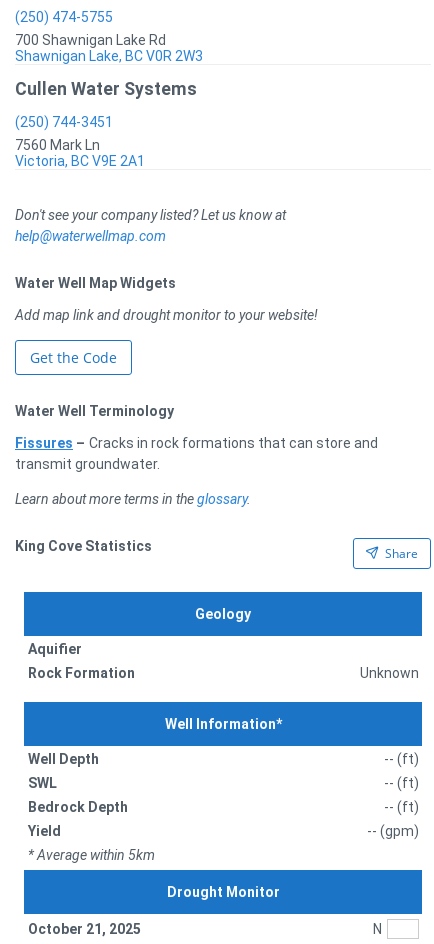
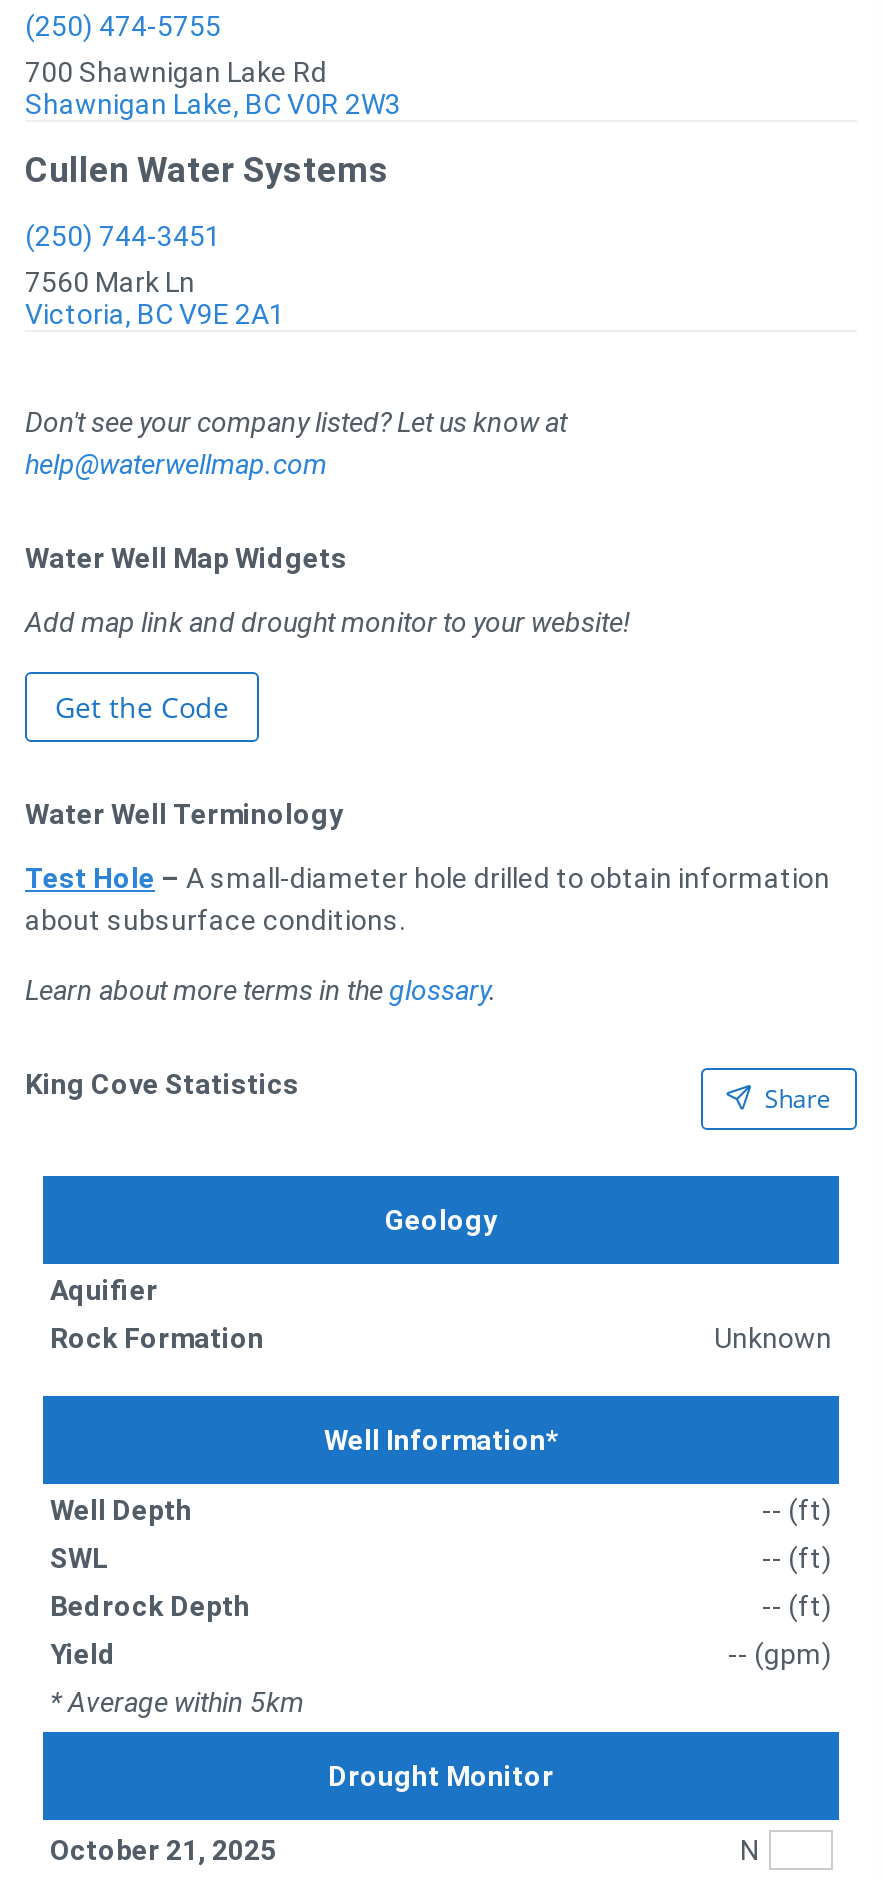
- Fissures – Cracks in rock formations that can store and
- transmit groundwater.
+ Test Hole – A small-diameter hole drilled to obtain information
+ about subsurface conditions.
